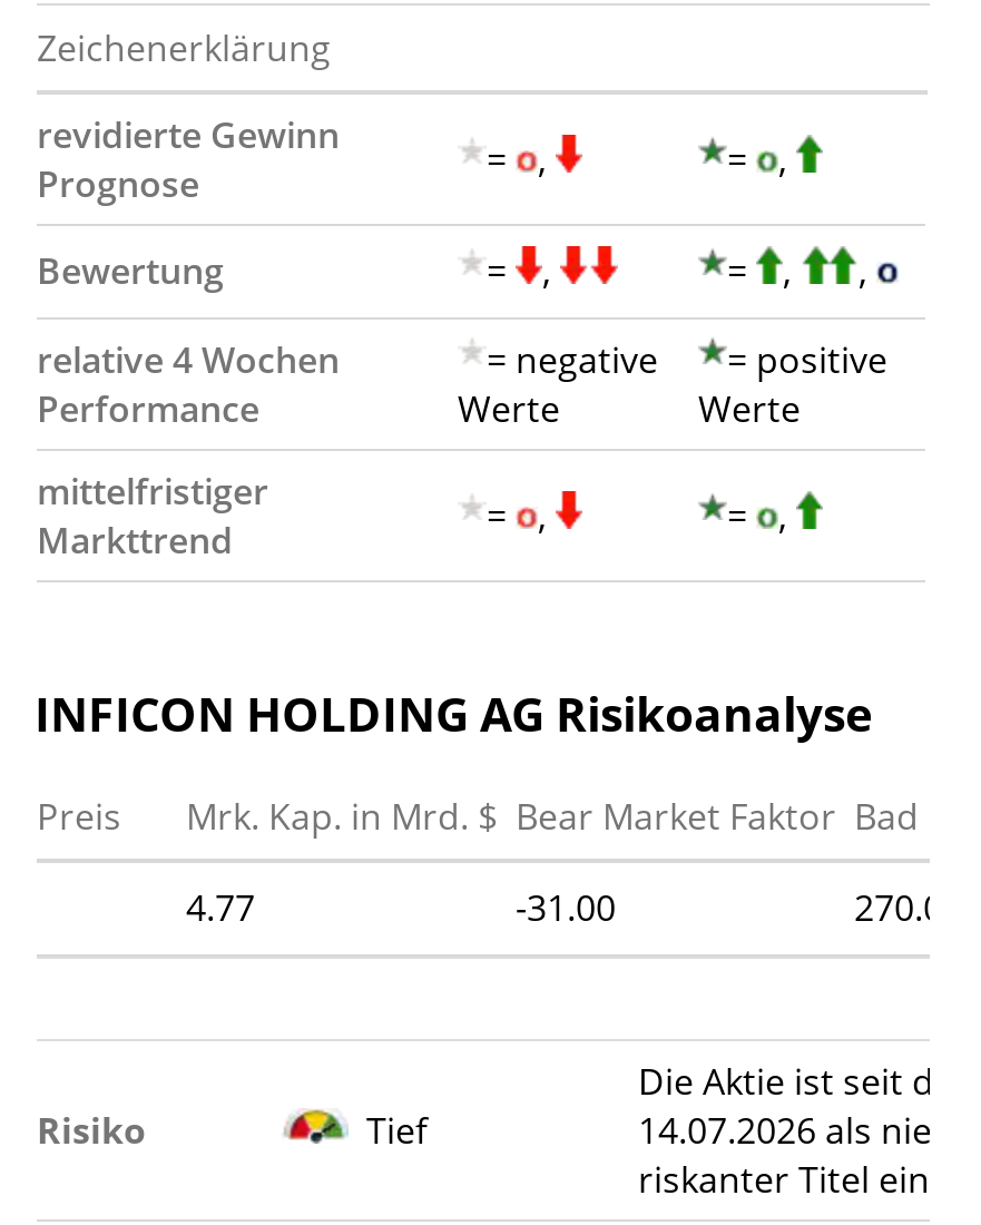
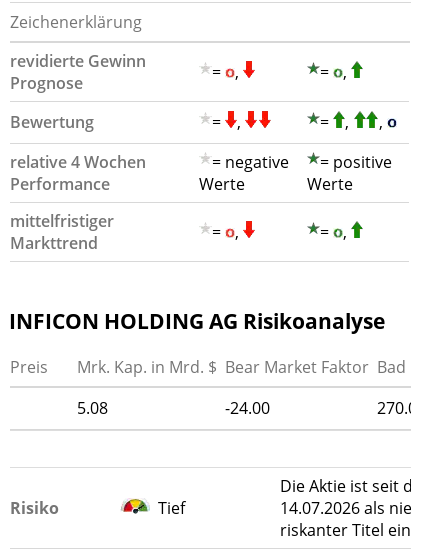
- 4.77
+ 5.08

- -31.00
+ -24.00
